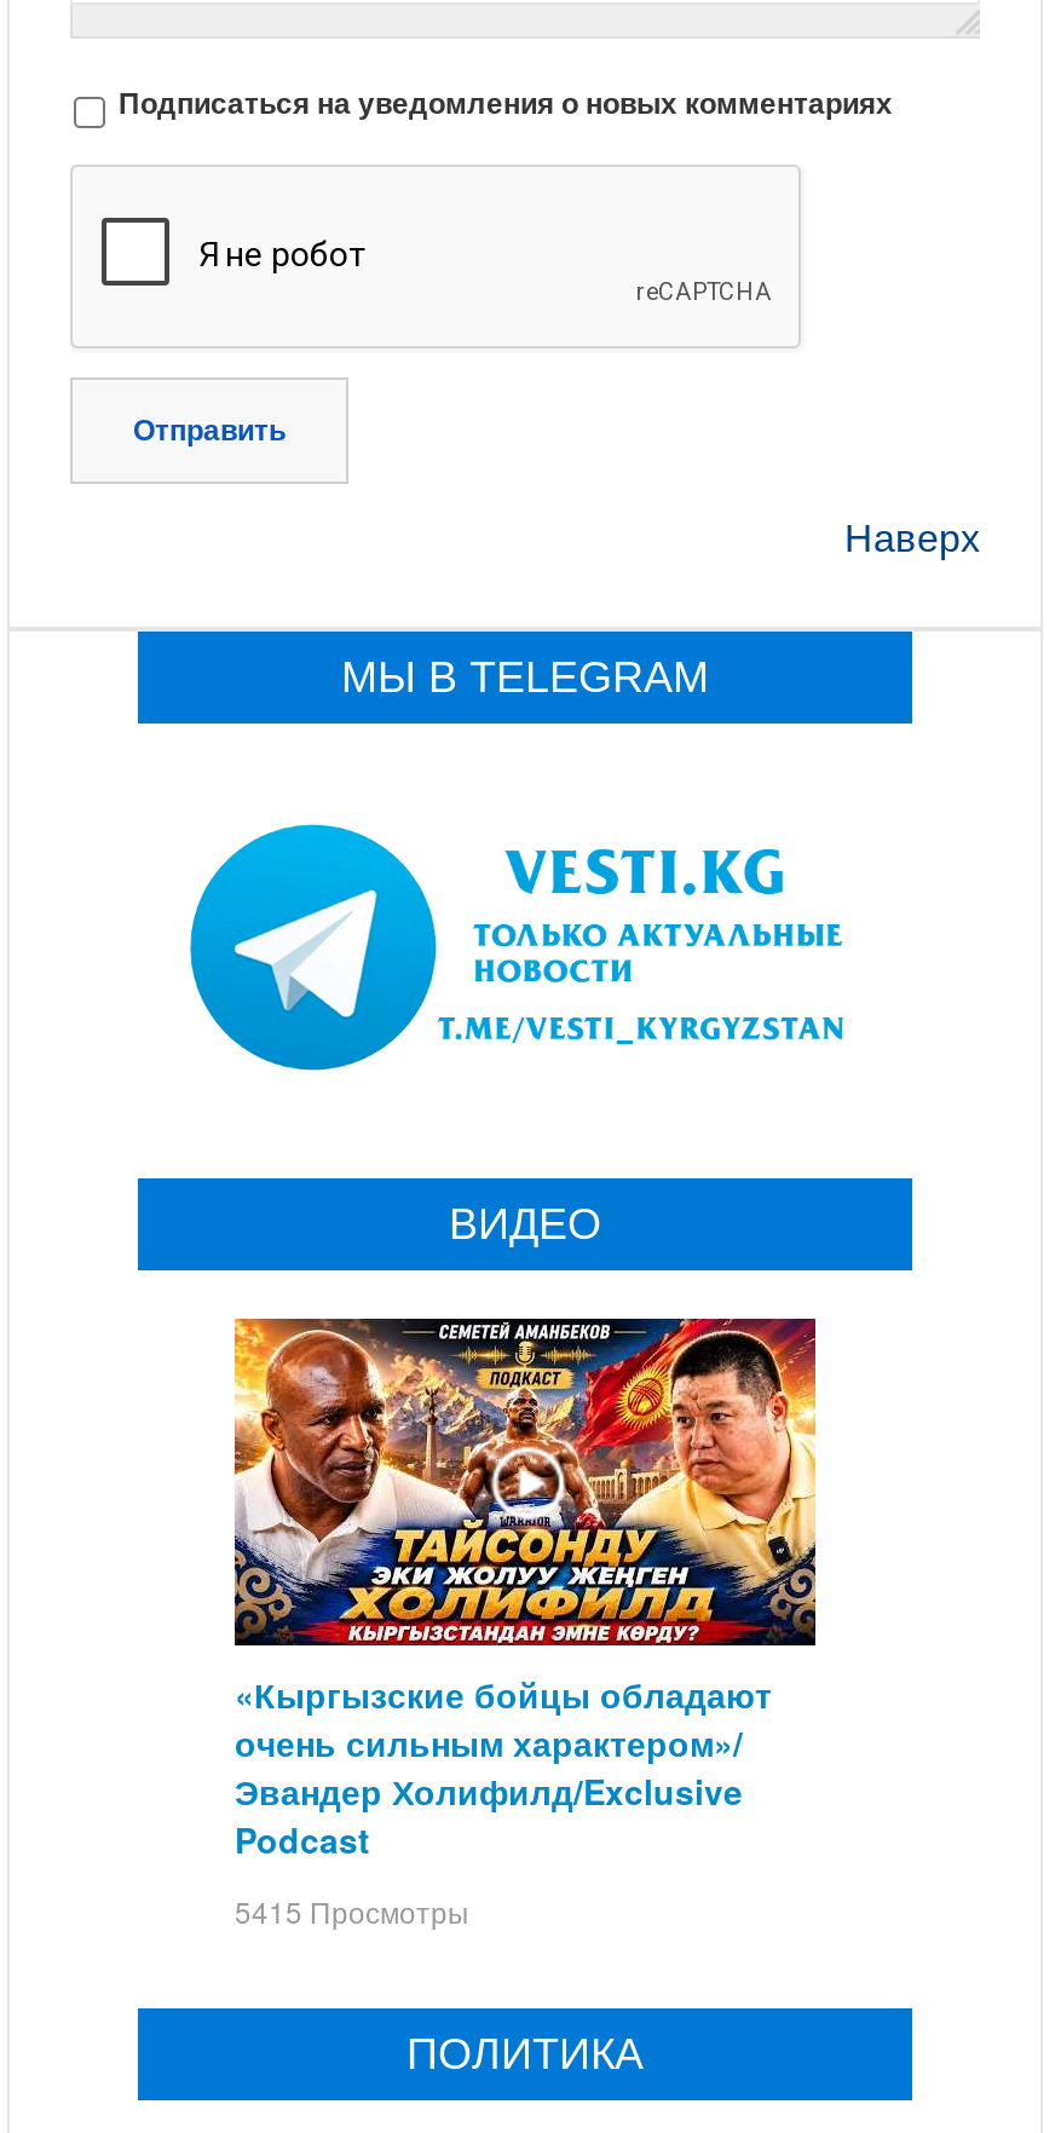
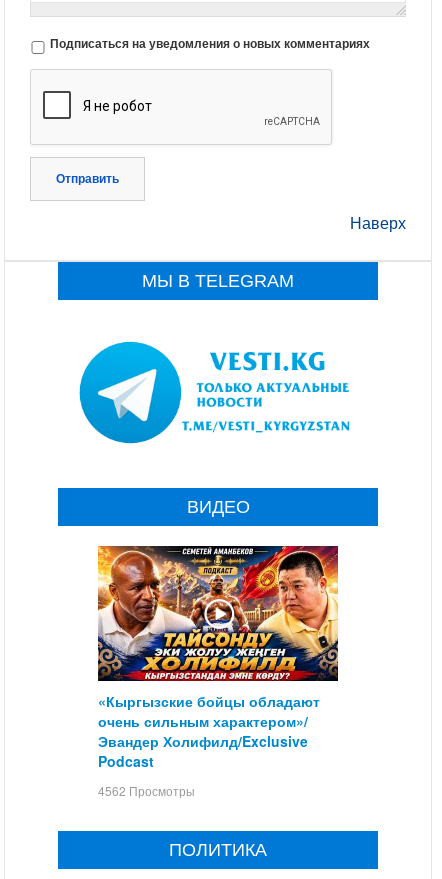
- 5415 Просмотры
+ 4562 Просмотры
